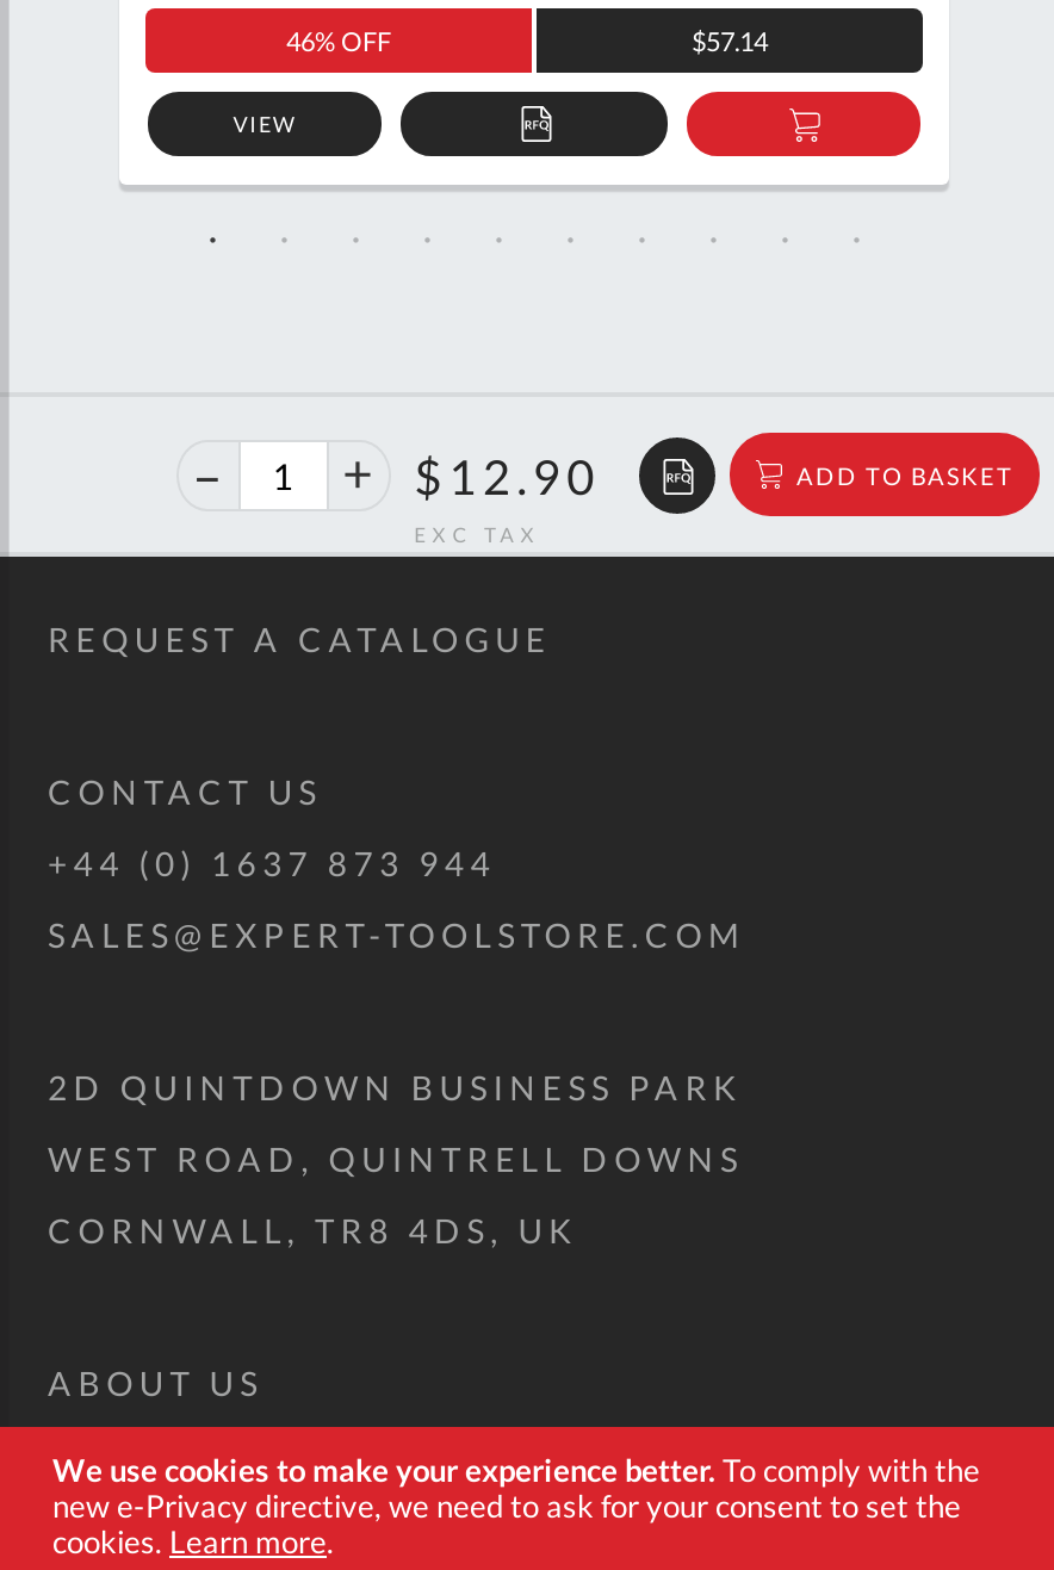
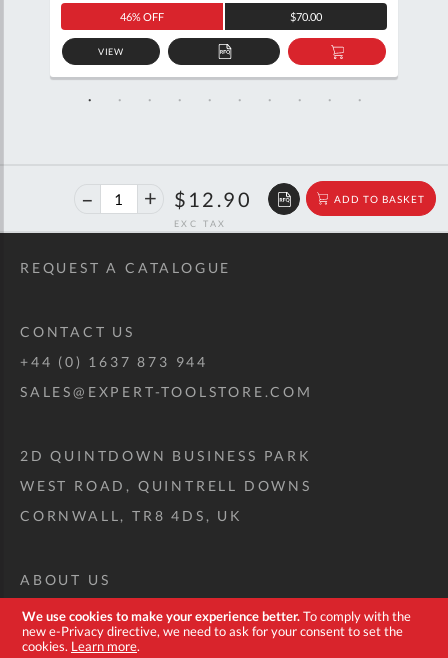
- $57.14
+ $70.00
